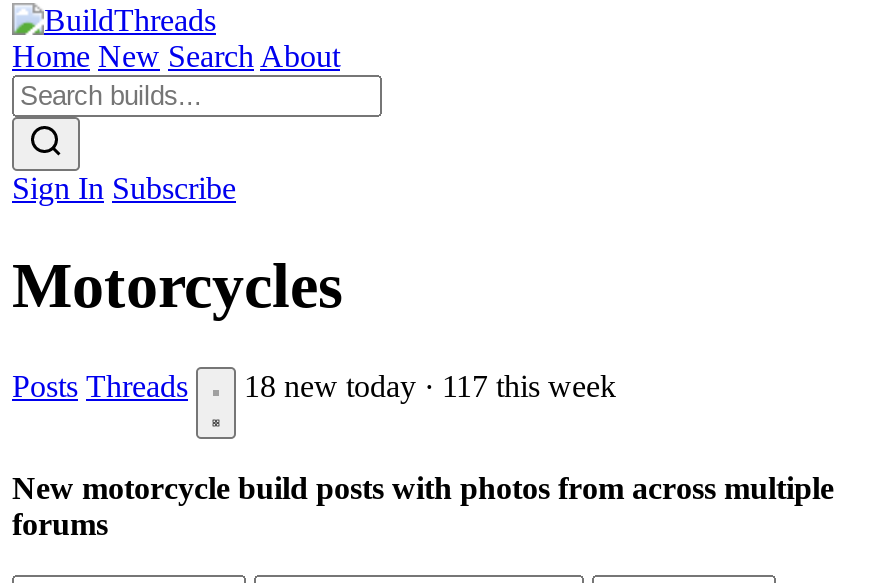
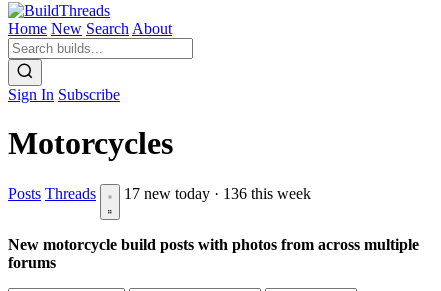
- 18 new today · 117 this week
+ 17 new today · 136 this week
